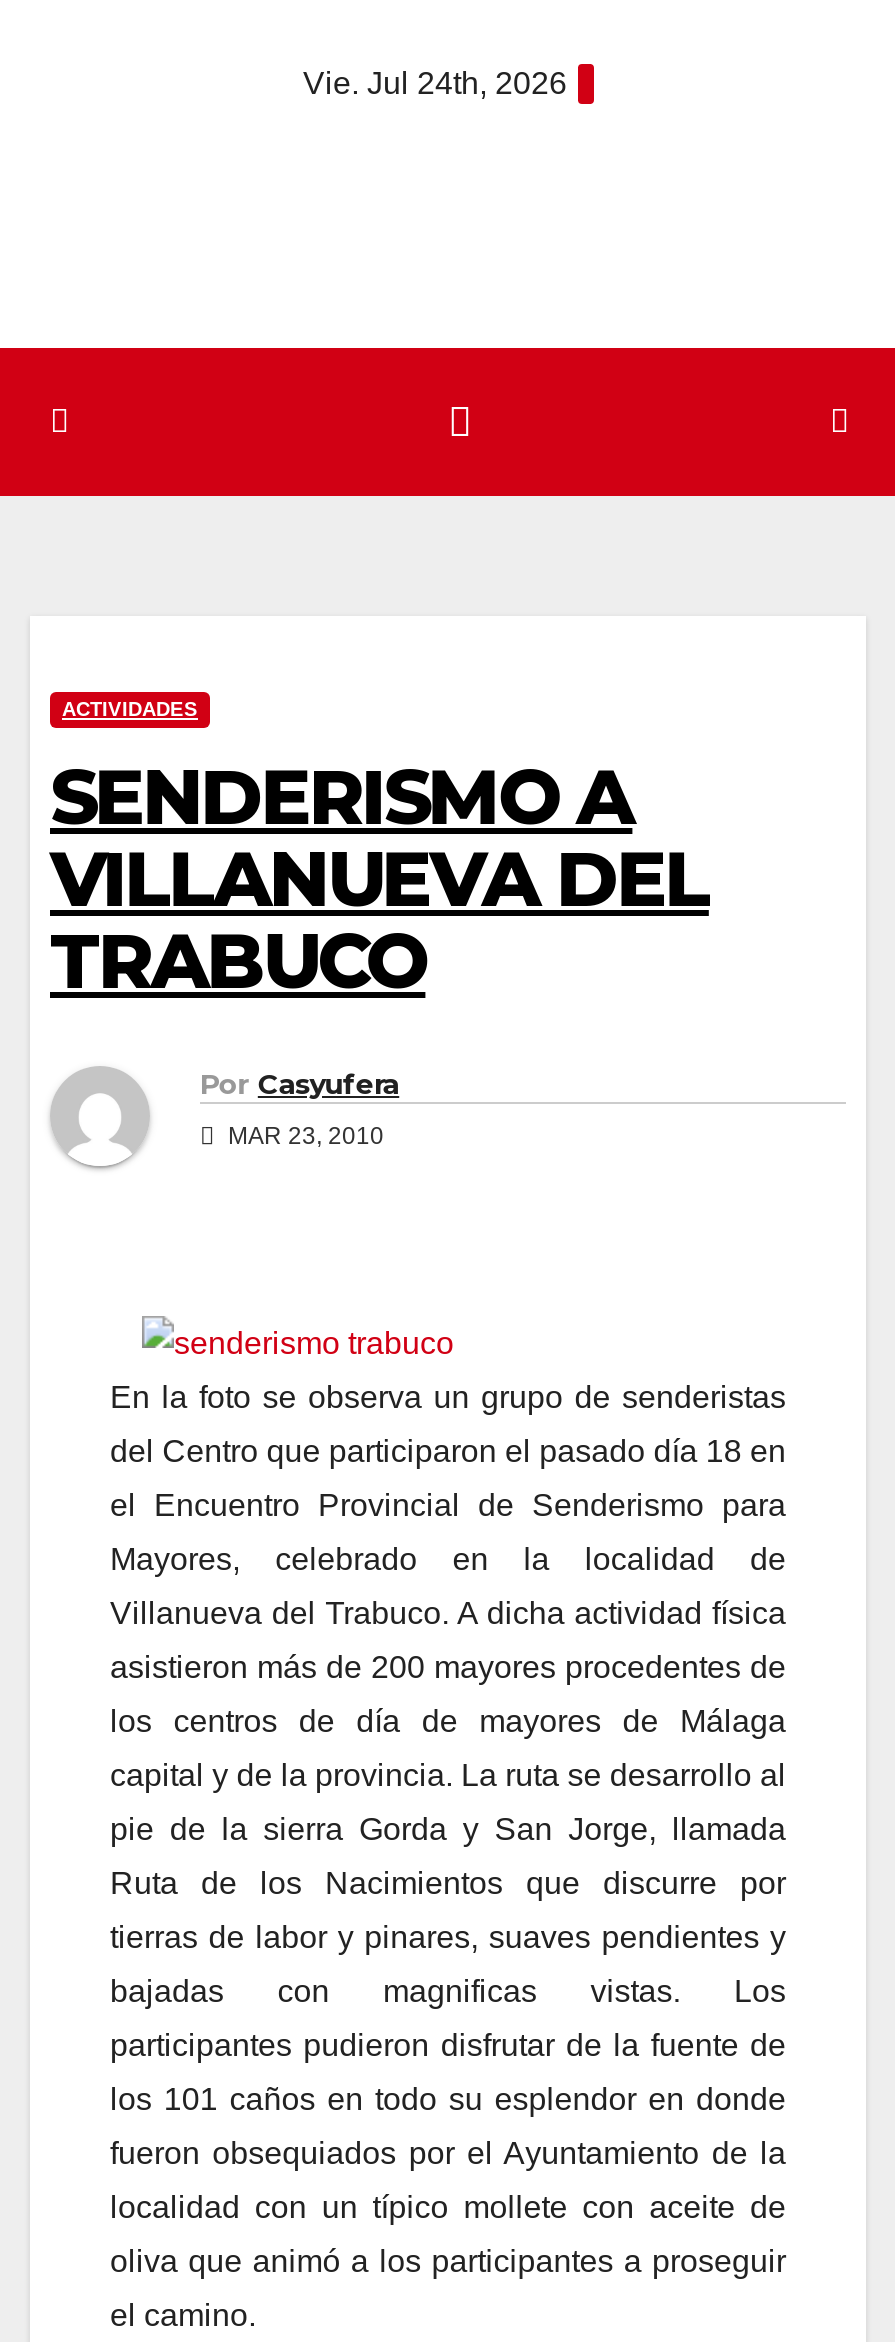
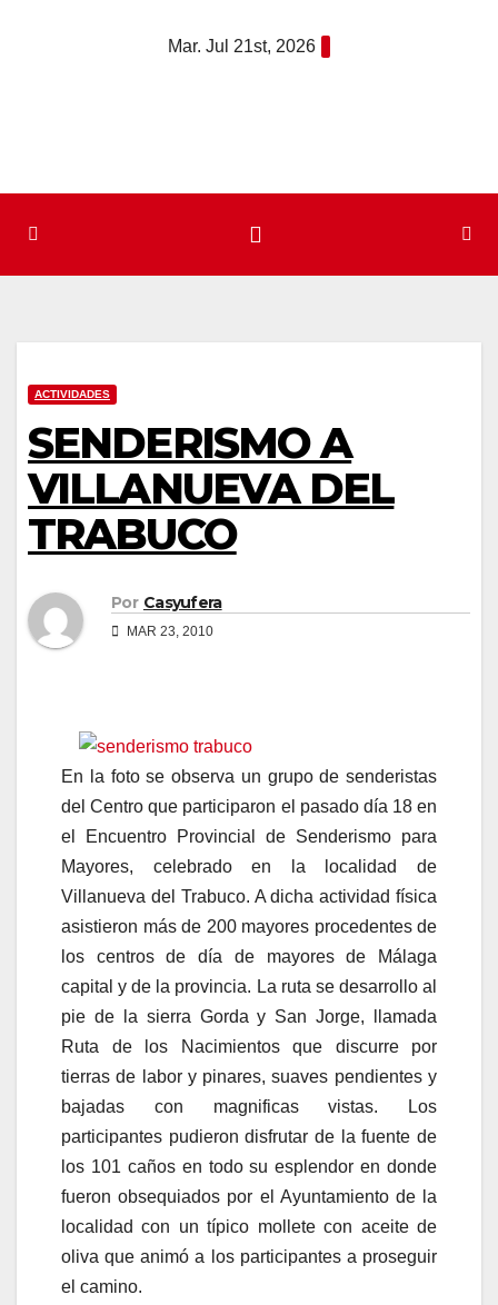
- Vie. Jul 24th, 2026
+ Mar. Jul 21st, 2026
